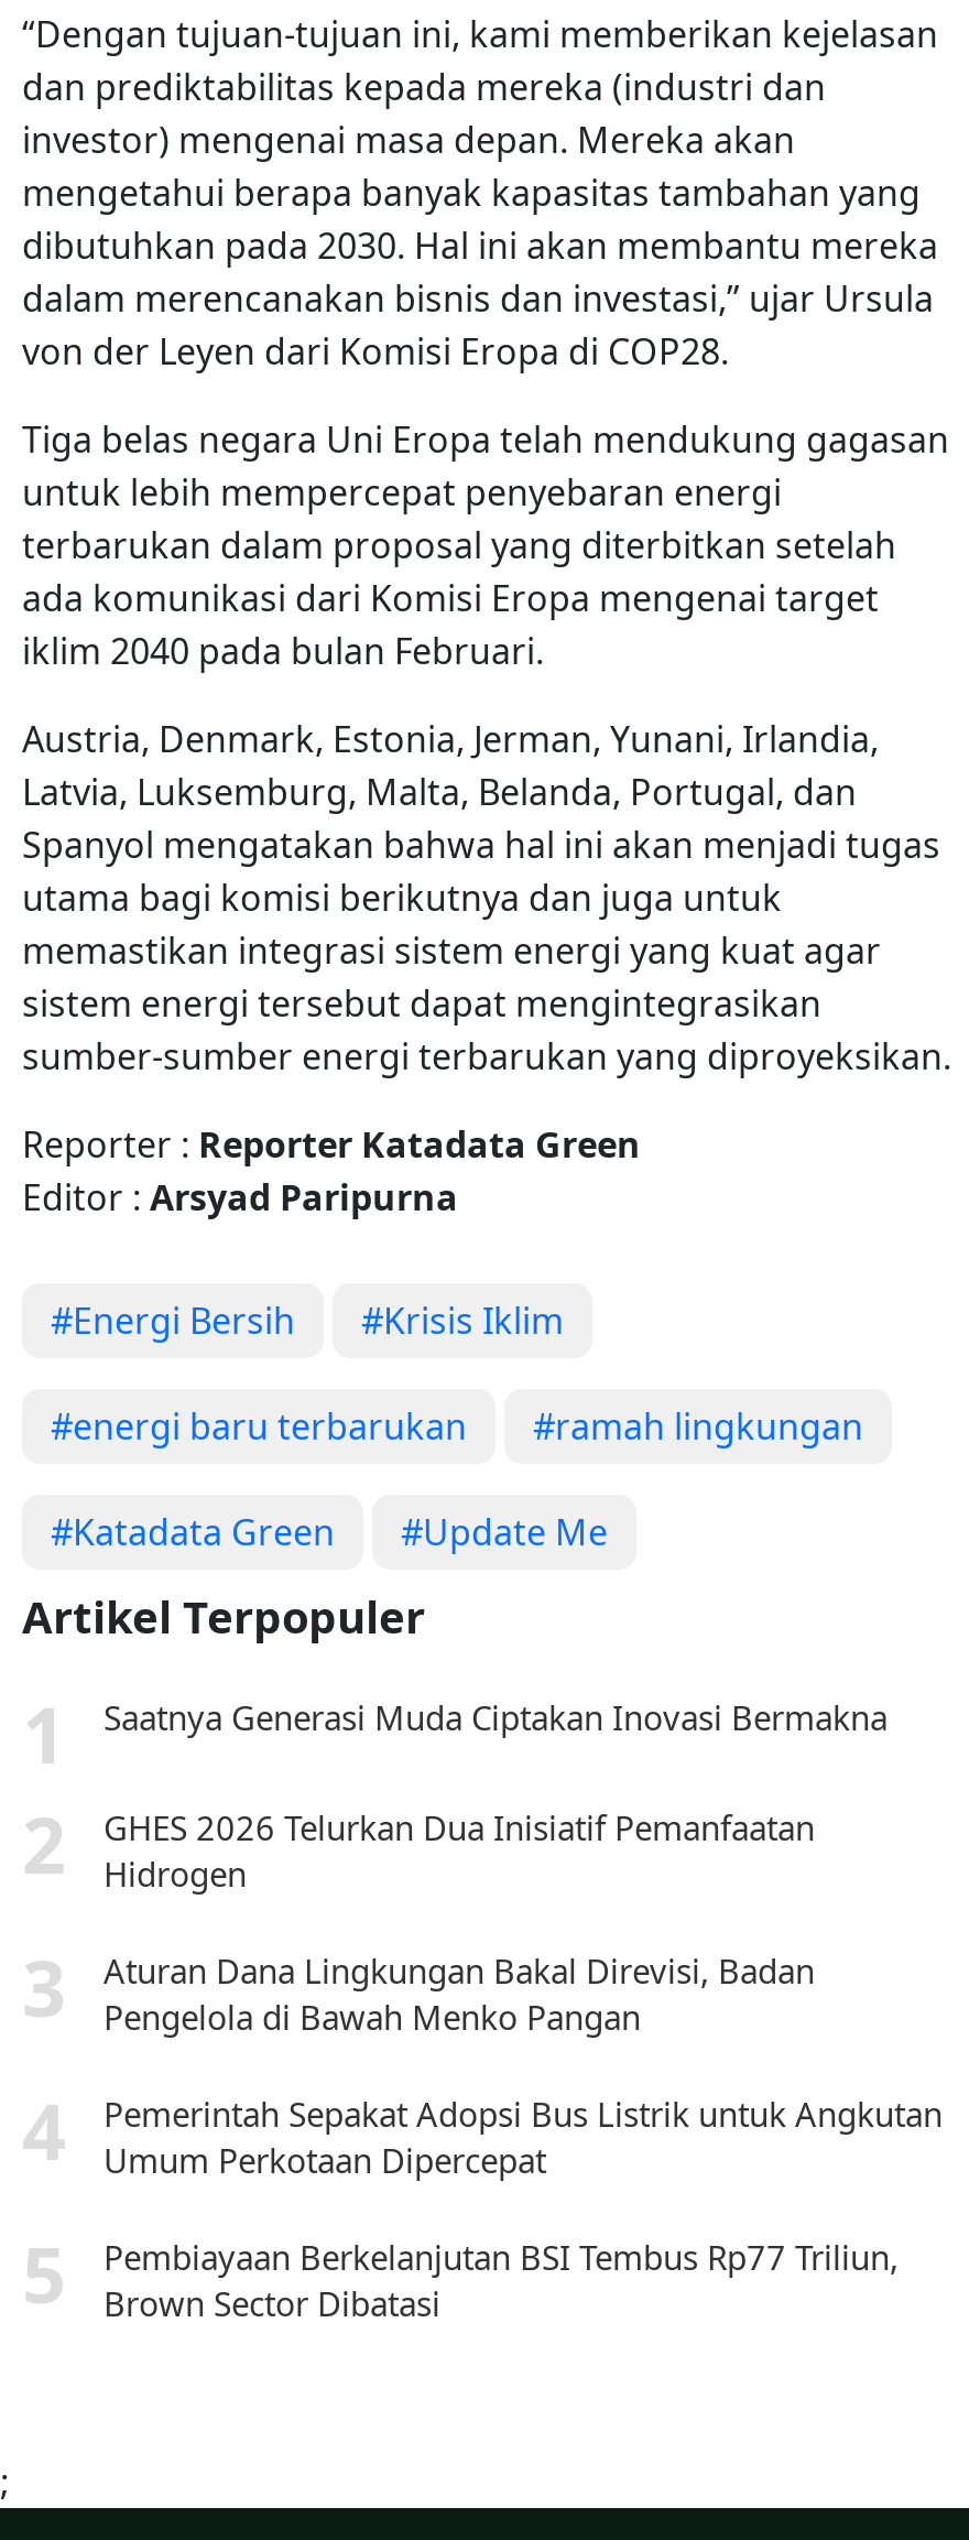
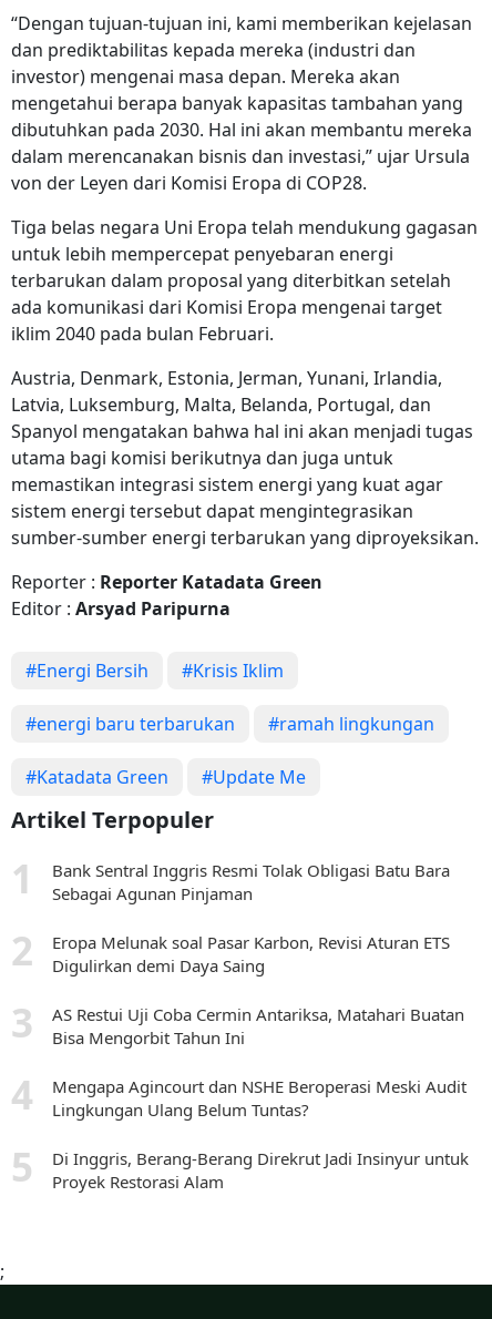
- Saatnya Generasi Muda Ciptakan Inovasi Bermakna
+ Bank Sentral Inggris Resmi Tolak Obligasi Batu Bara
+ Sebagai Agunan Pinjaman

- GHES 2026 Telurkan Dua Inisiatif Pemanfaatan
- Hidrogen
+ Eropa Melunak soal Pasar Karbon, Revisi Aturan ETS
+ Digulirkan demi Daya Saing

- Aturan Dana Lingkungan Bakal Direvisi, Badan
- Pengelola di Bawah Menko Pangan
+ AS Restui Uji Coba Cermin Antariksa, Matahari Buatan
+ Bisa Mengorbit Tahun Ini

- Pemerintah Sepakat Adopsi Bus Listrik untuk Angkutan
- Umum Perkotaan Dipercepat
+ Mengapa Agincourt dan NSHE Beroperasi Meski Audit
+ Lingkungan Ulang Belum Tuntas?

- Pembiayaan Berkelanjutan BSI Tembus Rp77 Triliun,
- Brown Sector Dibatasi
+ Di Inggris, Berang-Berang Direkrut Jadi Insinyur untuk
+ Proyek Restorasi Alam
